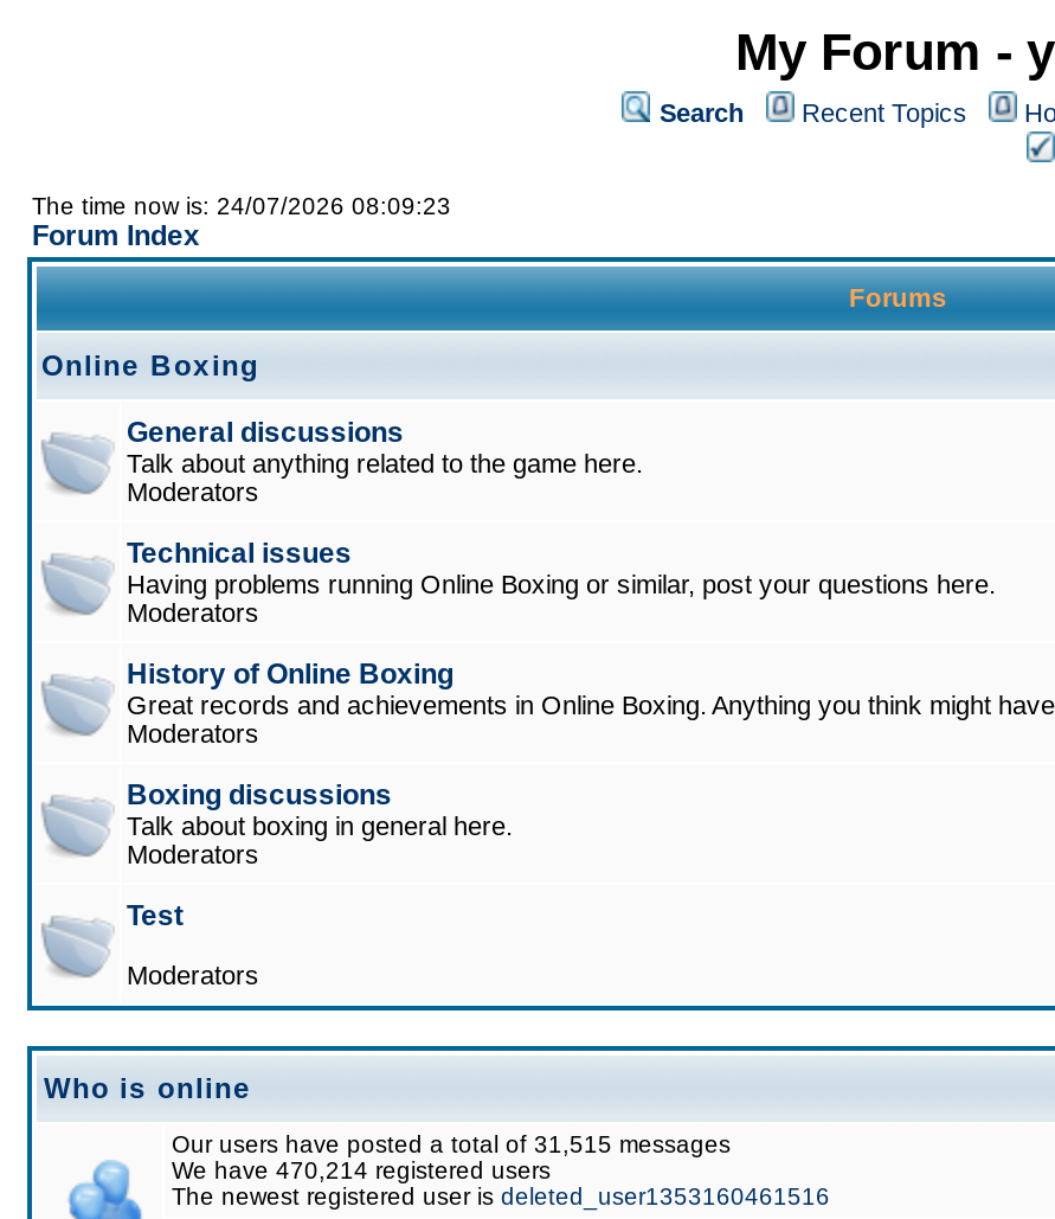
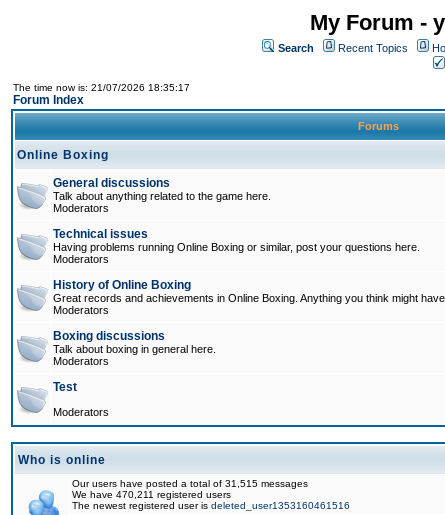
- The time now is: 24/07/2026 08:09:23
+ The time now is: 21/07/2026 18:35:17

- We have 470,214 registered users
+ We have 470,211 registered users
